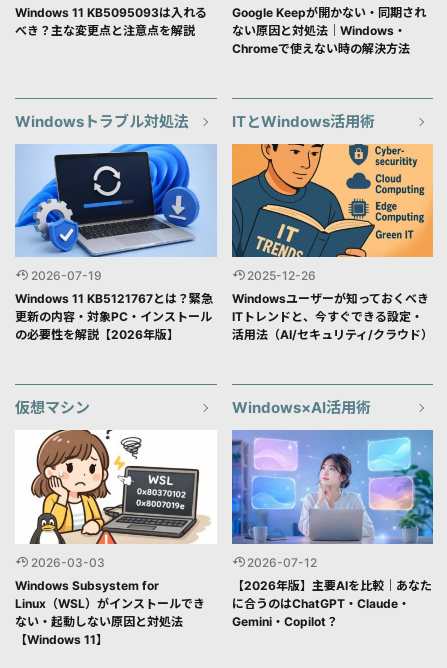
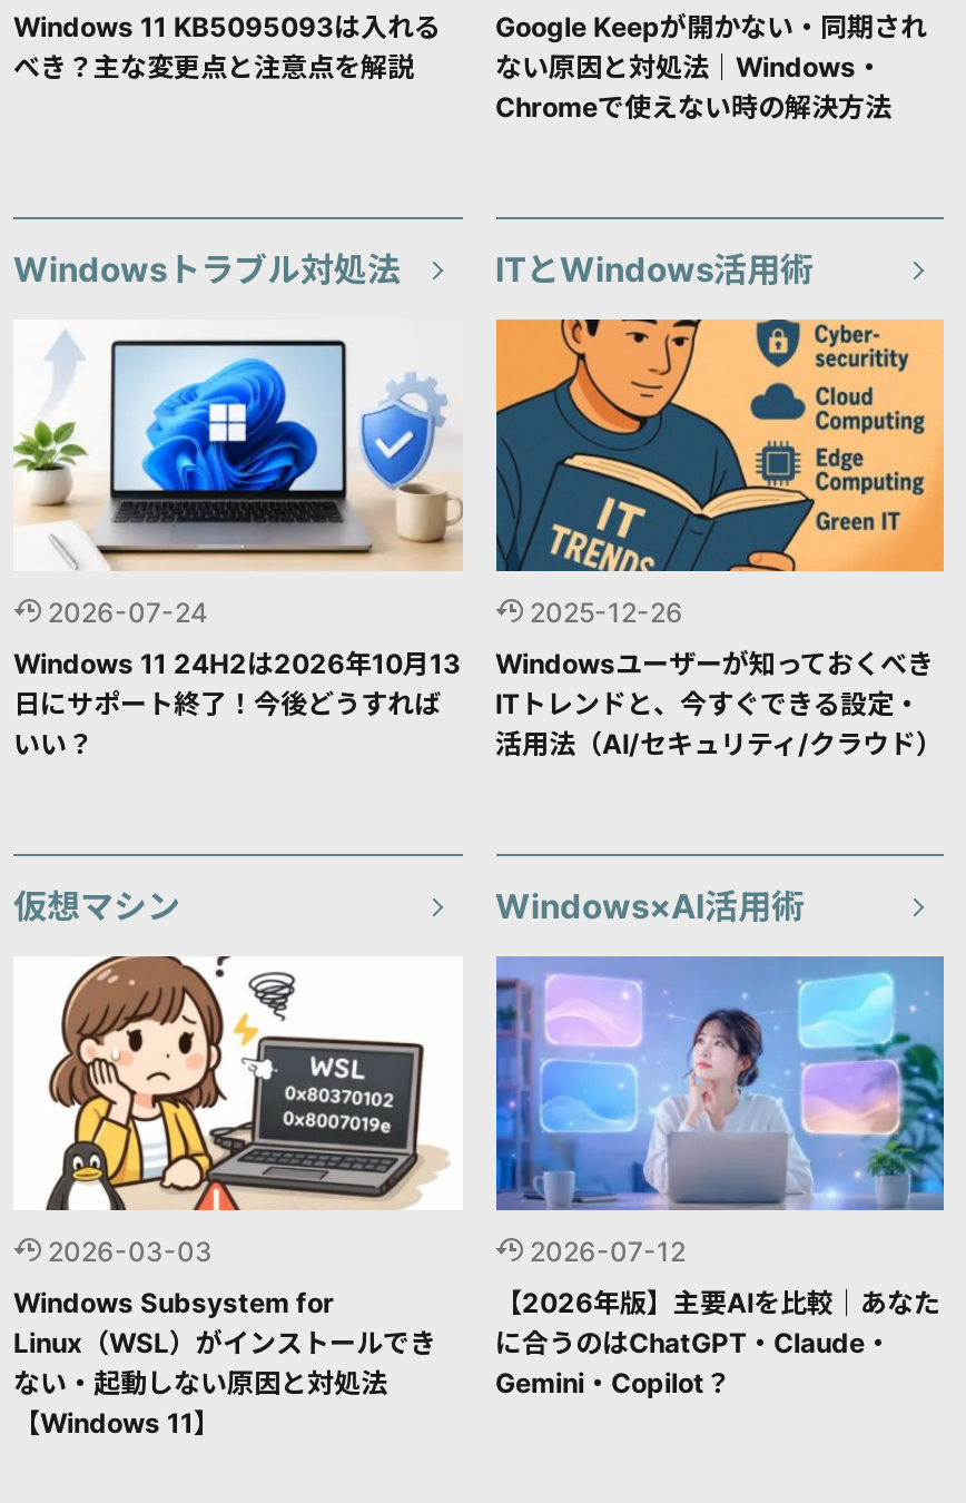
- [image]
- 2026-07-19
+ [image]
+ 2026-07-24

- Windows 11 KB5121767とは？緊急
- 更新の内容・対象PC・インストール
- の必要性を解説【2026年版】
+ Windows 11 24H2は2026年10月13
+ 日にサポート終了！今後どうすれば
+ いい？
